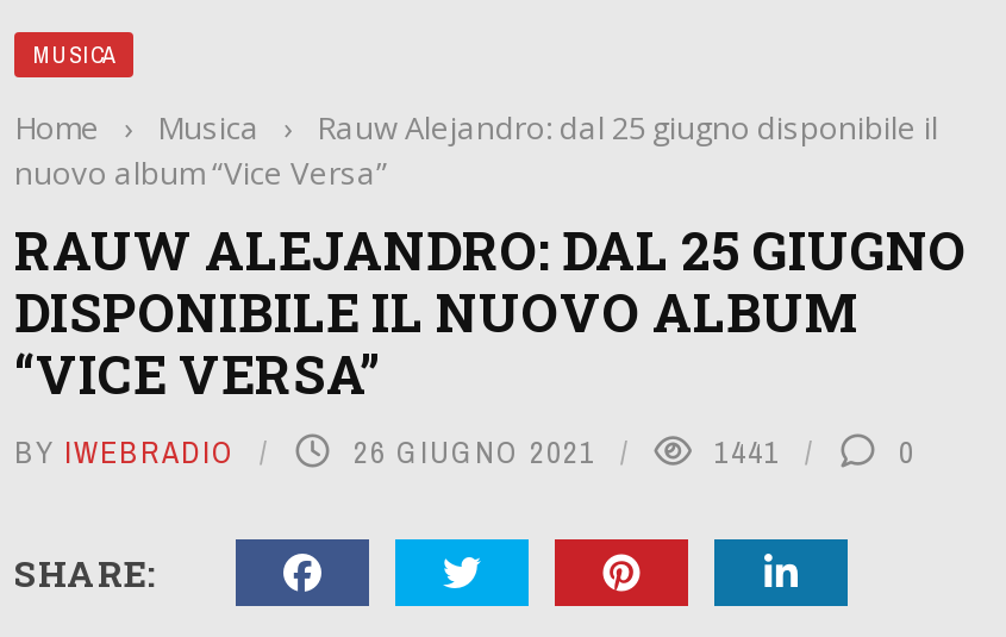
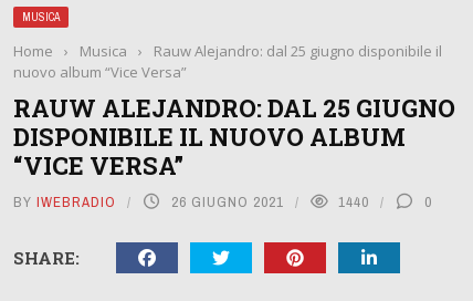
- 1441
+ 1440
